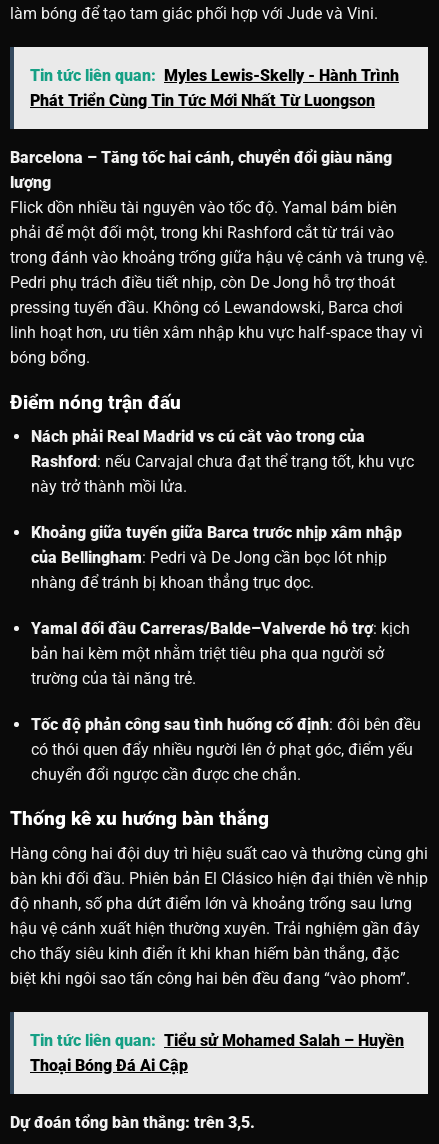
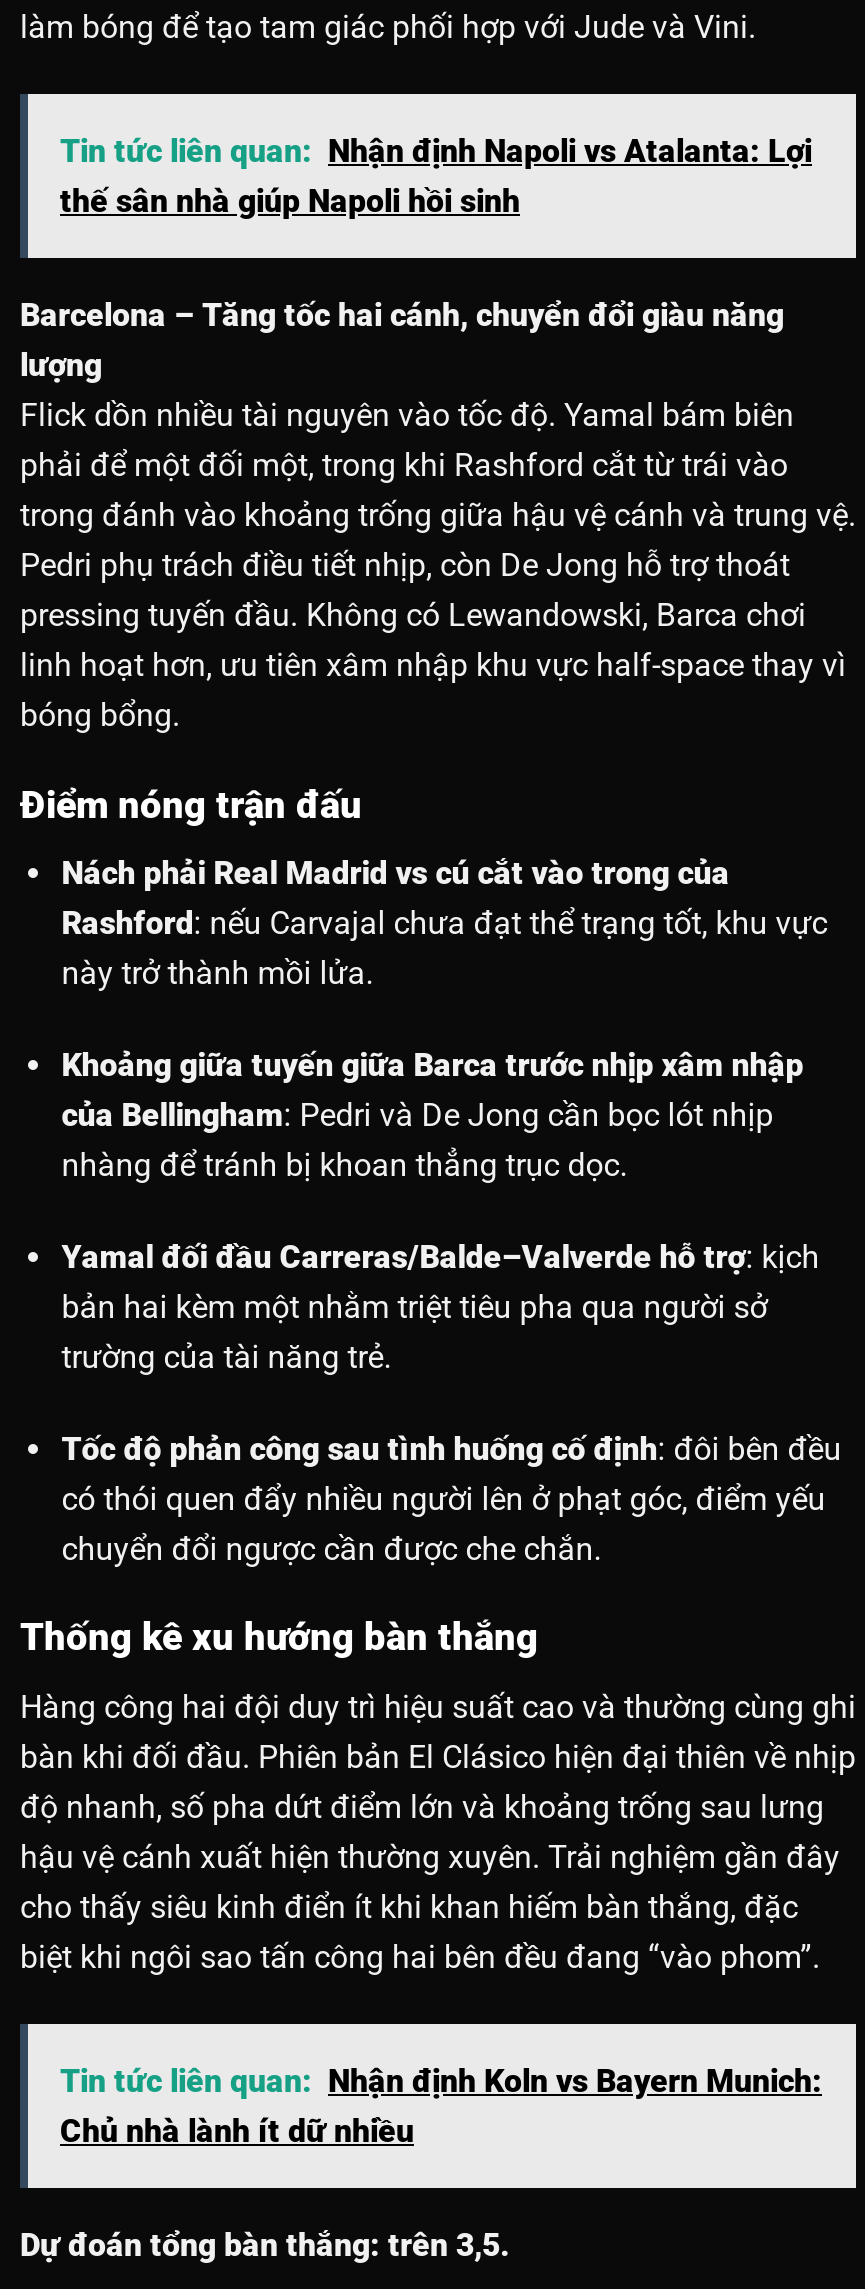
- Tin tức liên quan: Myles Lewis-Skelly - Hành Trình
- Phát Triển Cùng Tin Tức Mới Nhất Từ Luongson
+ Tin tức liên quan: Nhận định Napoli vs Atalanta: Lợi
+ thế sân nhà giúp Napoli hồi sinh

- Tin tức liên quan: Tiểu sử Mohamed Salah – Huyền
- Thoại Bóng Đá Ai Cập
+ Tin tức liên quan: Nhận định Koln vs Bayern Munich:
+ Chủ nhà lành ít dữ nhiều
